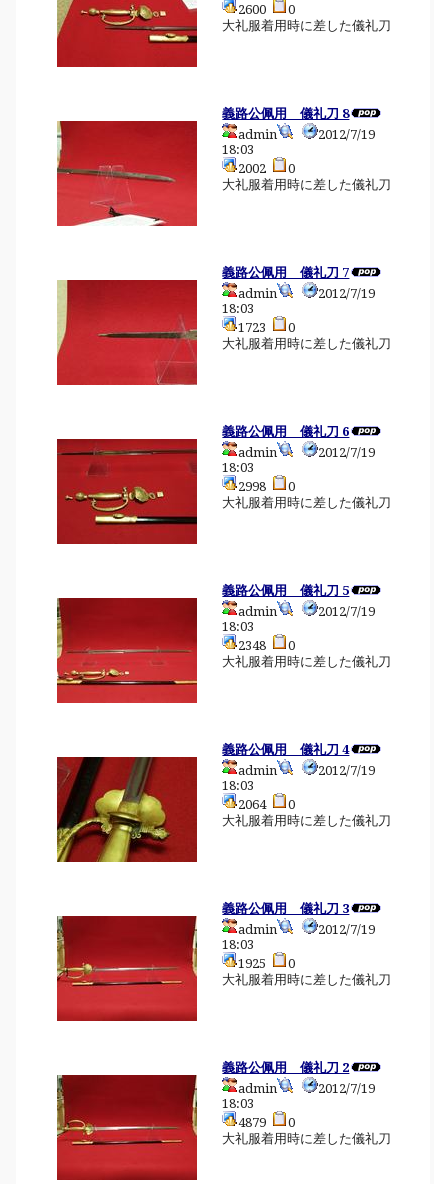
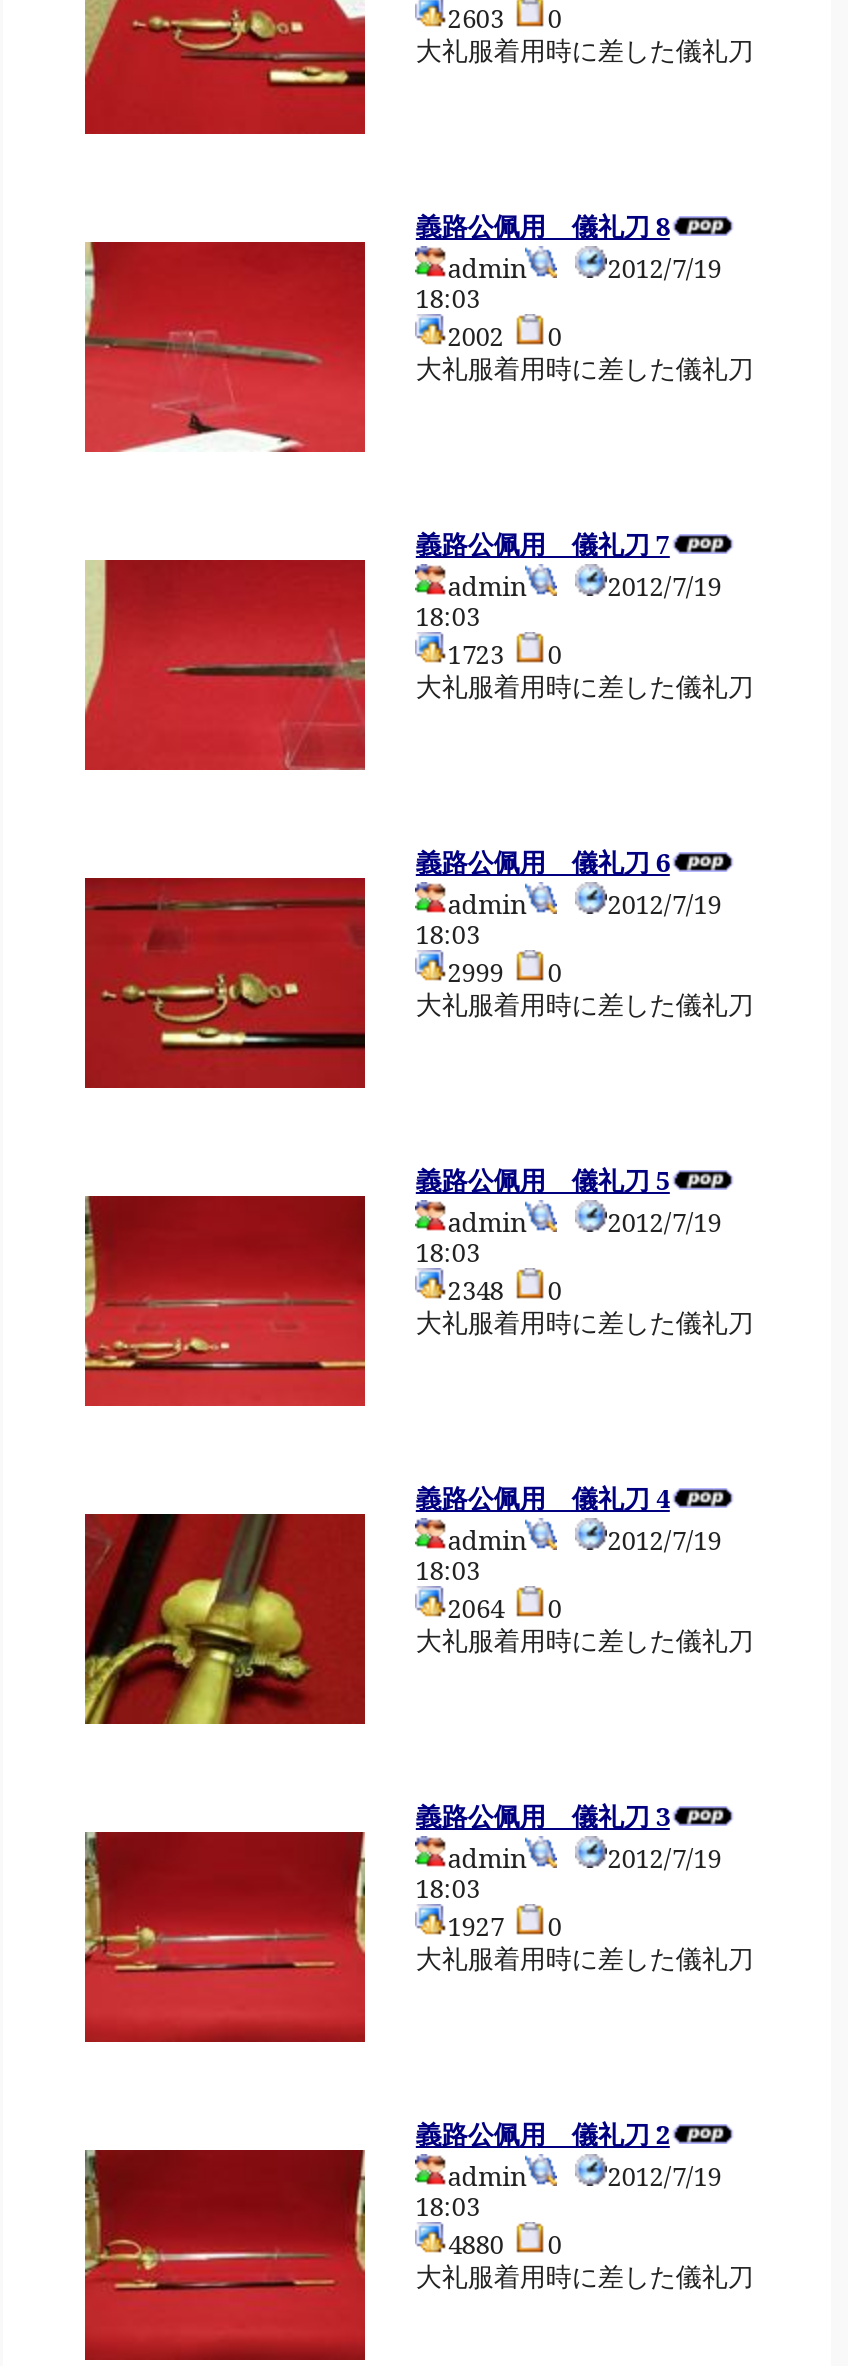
- 2600 0
+ 2603 0

- 2998 0
+ 2999 0

- 1925 0
+ 1927 0

- 4879 0
+ 4880 0
